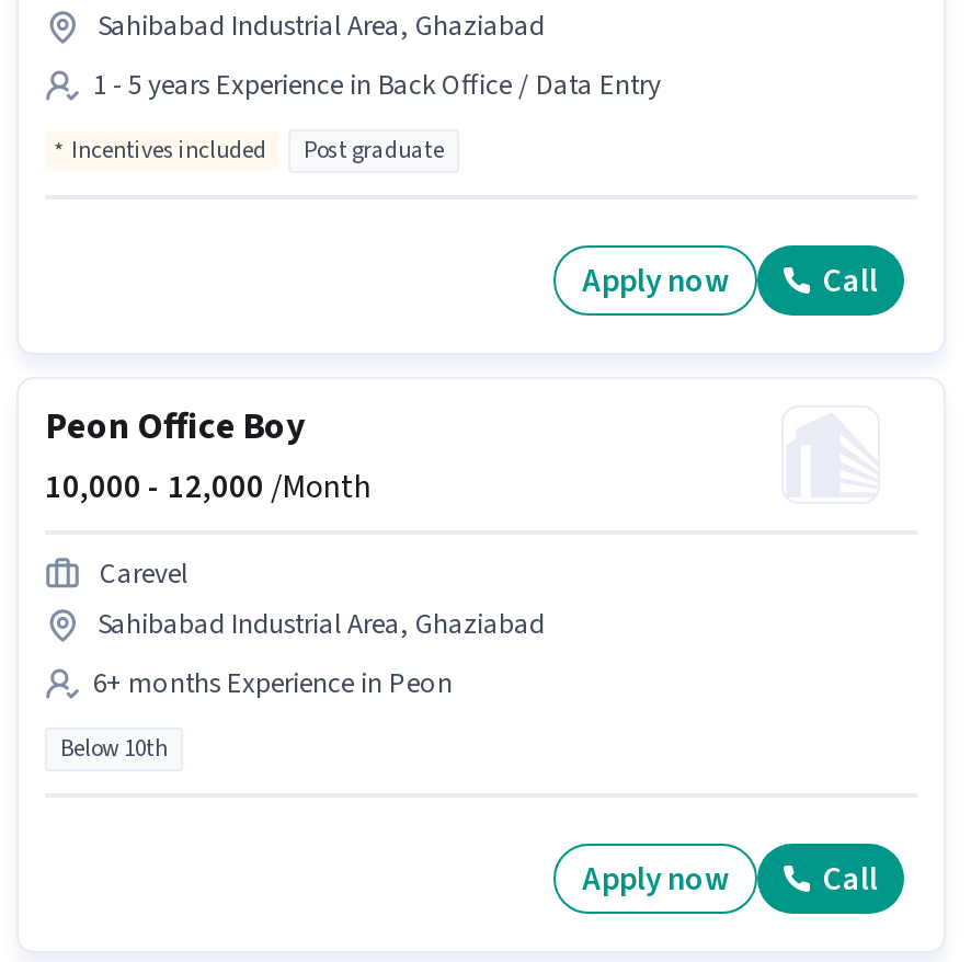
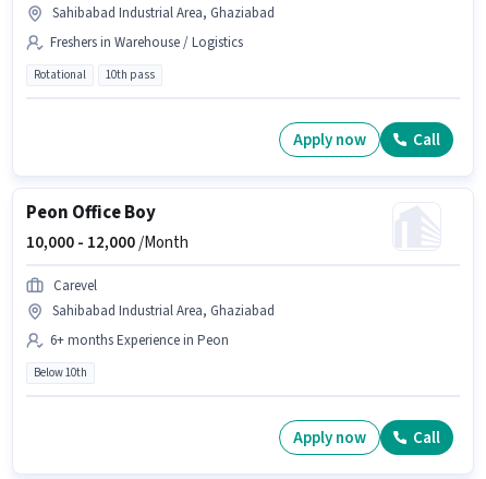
- 1 - 5 years Experience in Back Office / Data Entry
+ Freshers in Warehouse / Logistics

- Incentives included
- Post graduate
+ Rotational
+ 10th pass
